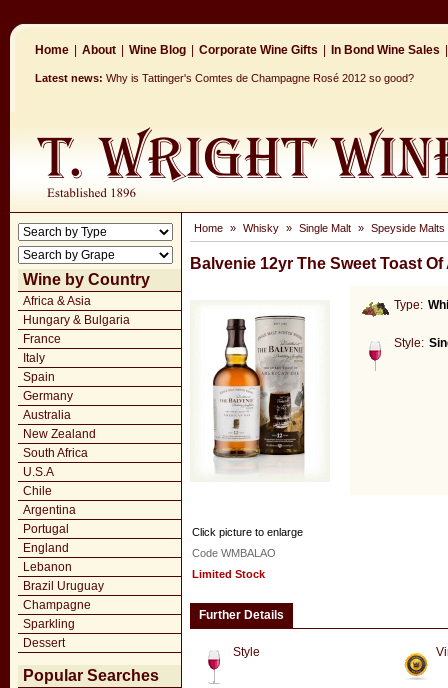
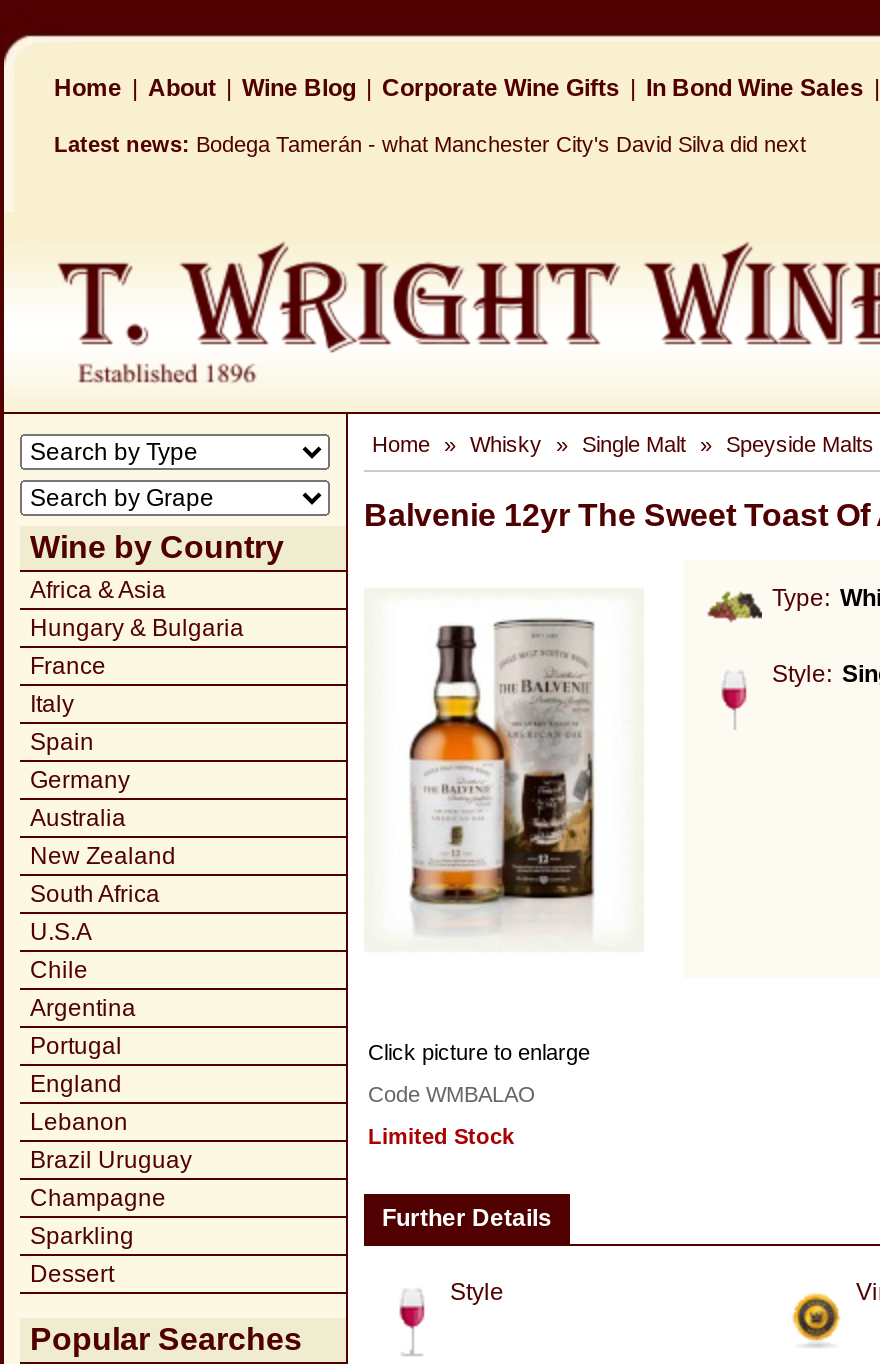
- Latest news: Why is Tattinger's Comtes de Champagne Rosé 2012 so good?
+ Latest news: Bodega Tamerán - what Manchester City's David Silva did next
